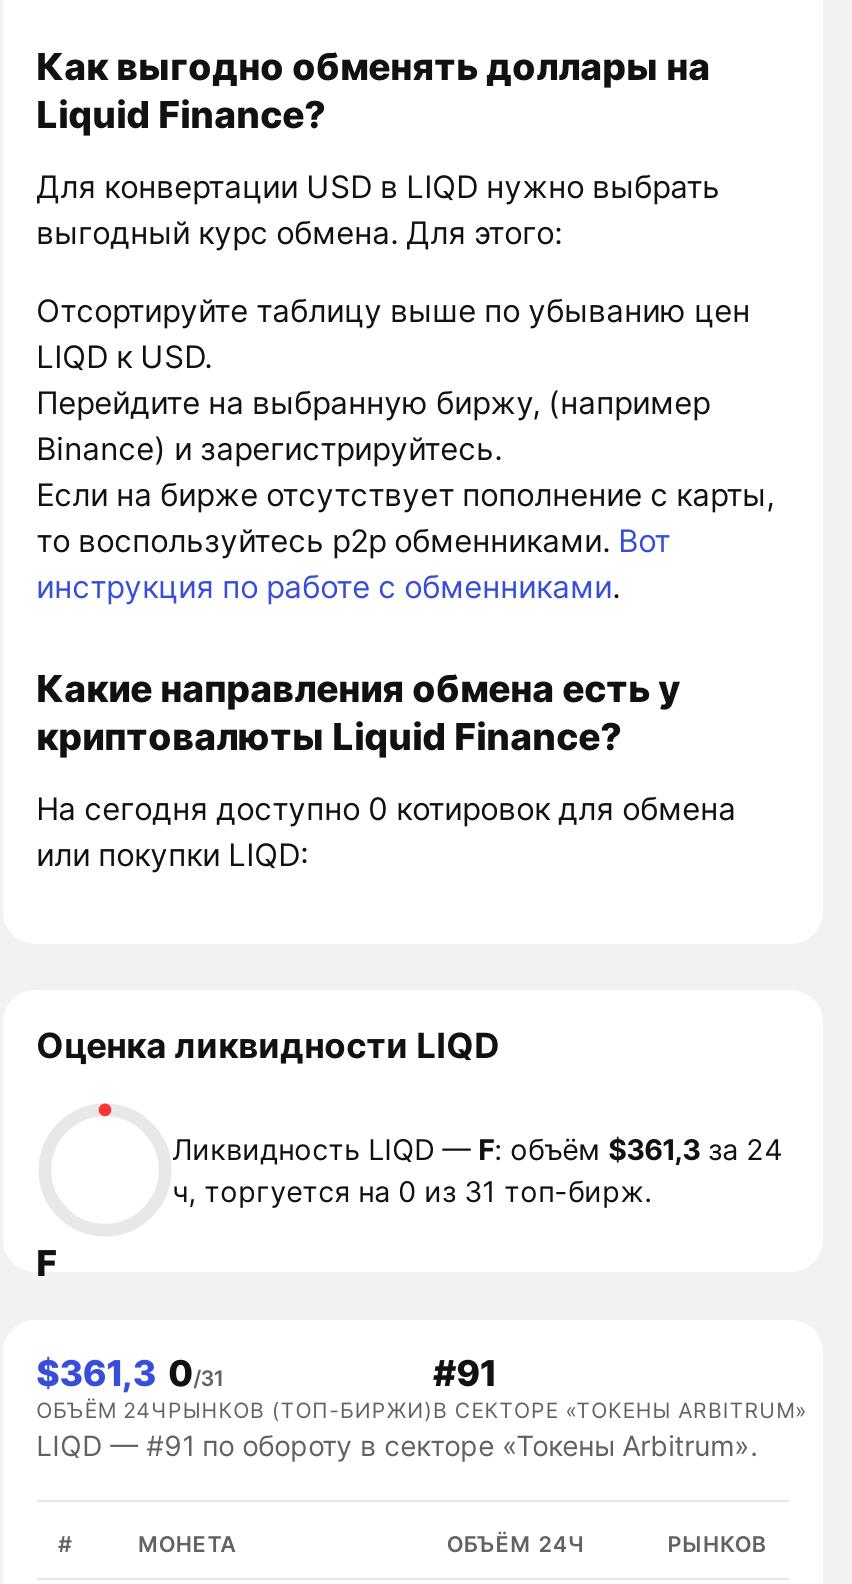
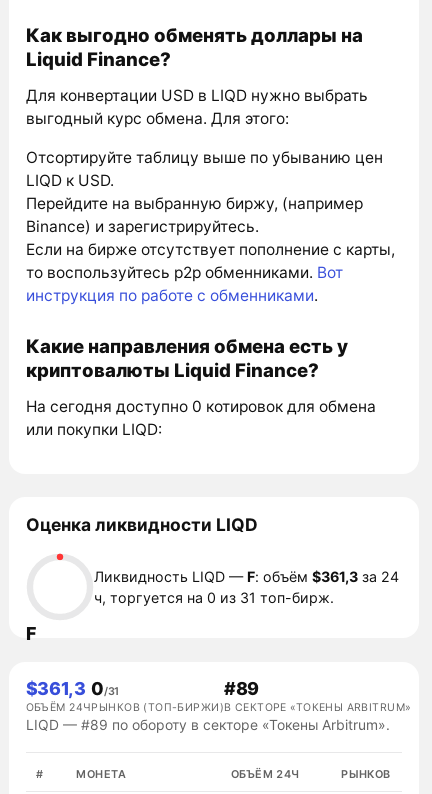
- #91
+ #89

- LIQD — #91 по обороту в секторе «Токены Arbitrum».
+ LIQD — #89 по обороту в секторе «Токены Arbitrum».
